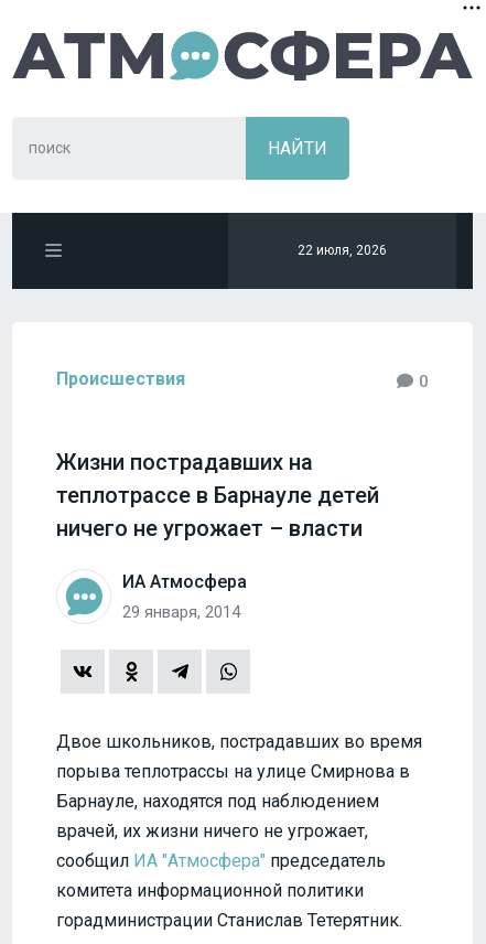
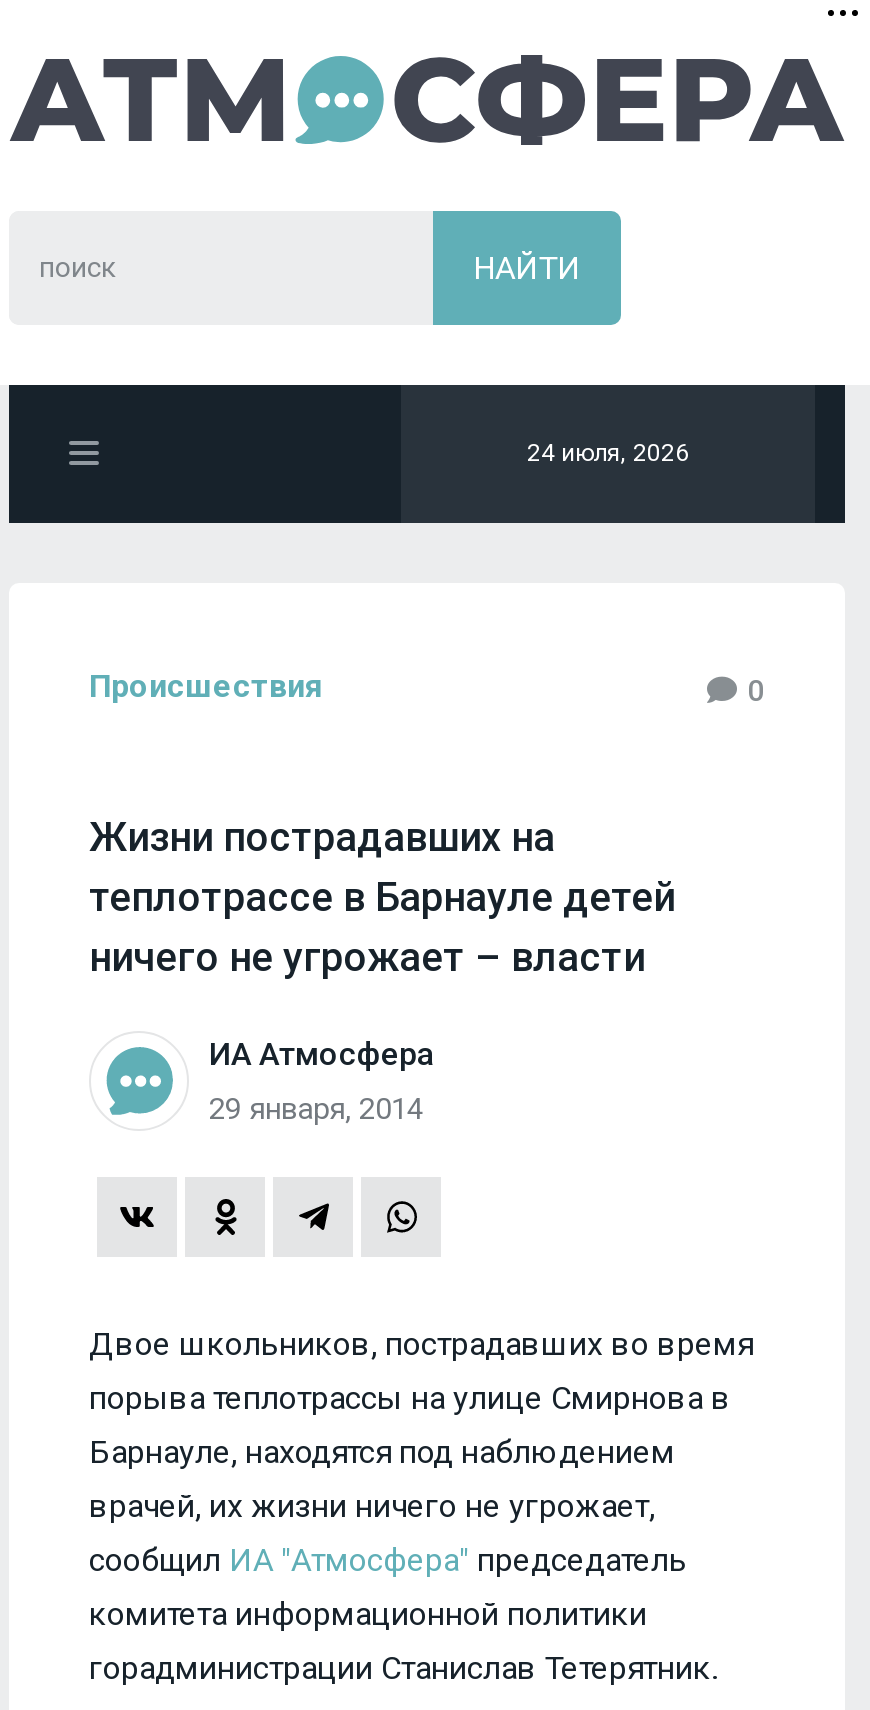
- 22 июля, 2026
+ 24 июля, 2026
